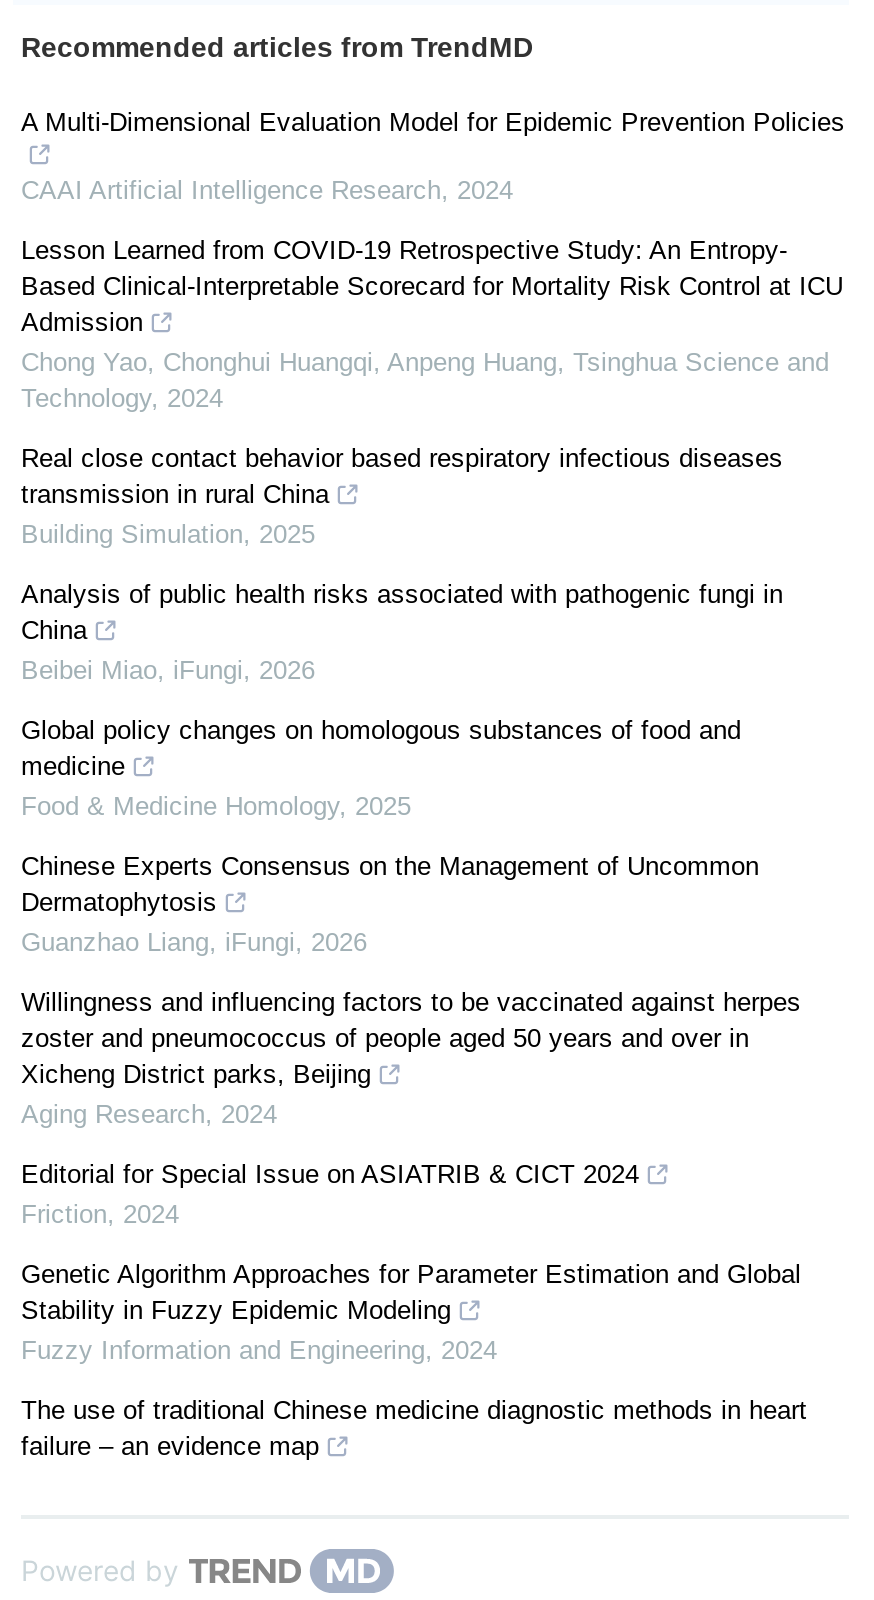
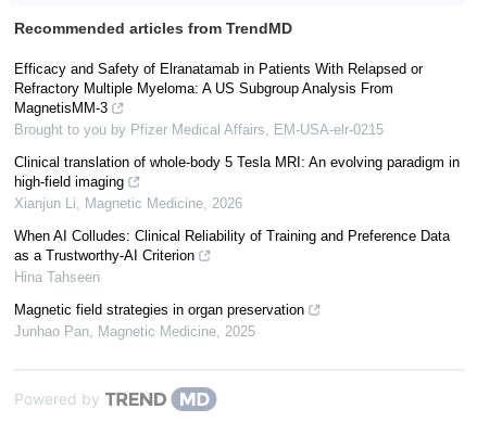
- A Multi-Dimensional Evaluation Model for Epidemic Prevention Policies
- CAAI Artificial Intelligence Research, 2024
- Lesson Learned from COVID-19 Retrospective Study: An Entropy-
- Based Clinical-Interpretable Scorecard for Mortality Risk Control at ICU
- Admission
- Chong Yao, Chonghui Huangqi, Anpeng Huang, Tsinghua Science and
- Technology, 2024
- Real close contact behavior based respiratory infectious diseases
- transmission in rural China
- Building Simulation, 2025
- Analysis of public health risks associated with pathogenic fungi in
- China
- Beibei Miao, iFungi, 2026
- Global policy changes on homologous substances of food and
- medicine
- Food & Medicine Homology, 2025
- Chinese Experts Consensus on the Management of Uncommon
- Dermatophytosis
- Guanzhao Liang, iFungi, 2026
- Willingness and influencing factors to be vaccinated against herpes
- zoster and pneumococcus of people aged 50 years and over in
- Xicheng District parks, Beijing
- Aging Research, 2024
- Editorial for Special Issue on ASIATRIB & CICT 2024
- Friction, 2024
- Genetic Algorithm Approaches for Parameter Estimation and Global
- Stability in Fuzzy Epidemic Modeling
- Fuzzy Information and Engineering, 2024
- The use of traditional Chinese medicine diagnostic methods in heart
- failure – an evidence map
+ Efficacy and Safety of Elranatamab in Patients With Relapsed or
+ Refractory Multiple Myeloma: A US Subgroup Analysis From
+ MagnetisMM-3
+ Brought to you by Pfizer Medical Affairs, EM-USA-elr-0215
+ Clinical translation of whole-body 5 Tesla MRI: An evolving paradigm in
+ high-field imaging
+ Xianjun Li, Magnetic Medicine, 2026
+ When AI Colludes: Clinical Reliability of Training and Preference Data
+ as a Trustworthy-AI Criterion
+ Hina Tahseen
+ Magnetic field strategies in organ preservation
+ Junhao Pan, Magnetic Medicine, 2025
